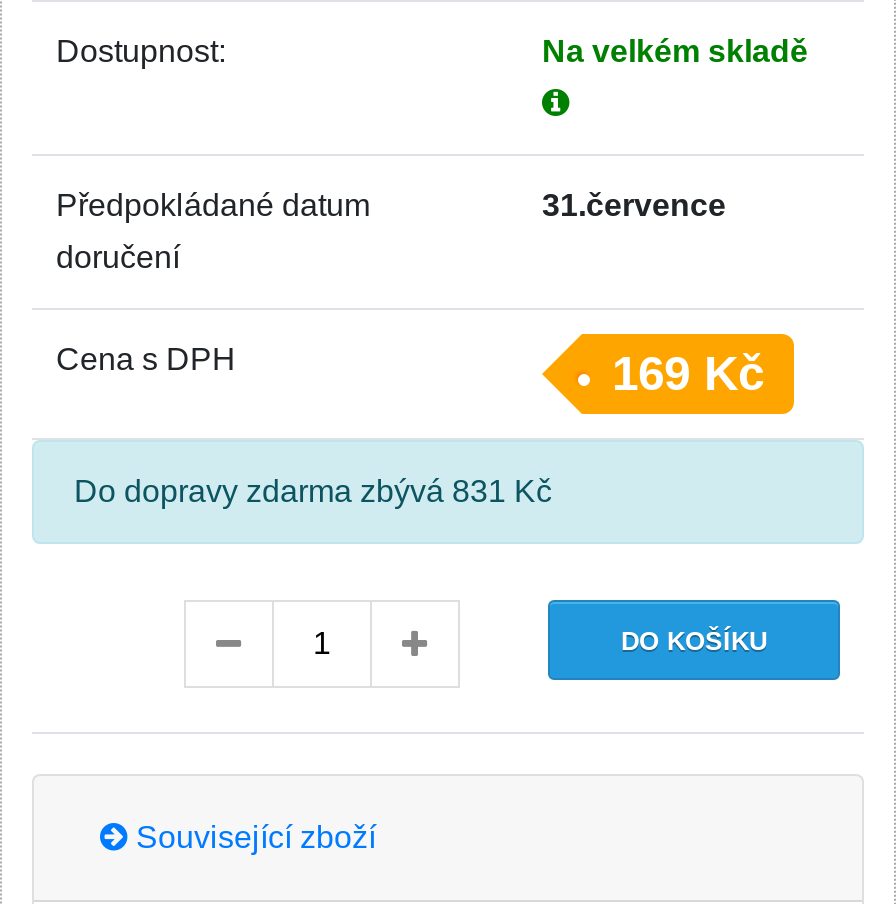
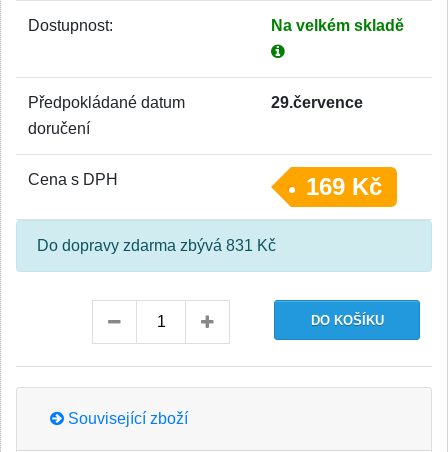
- 31.července
+ 29.července
